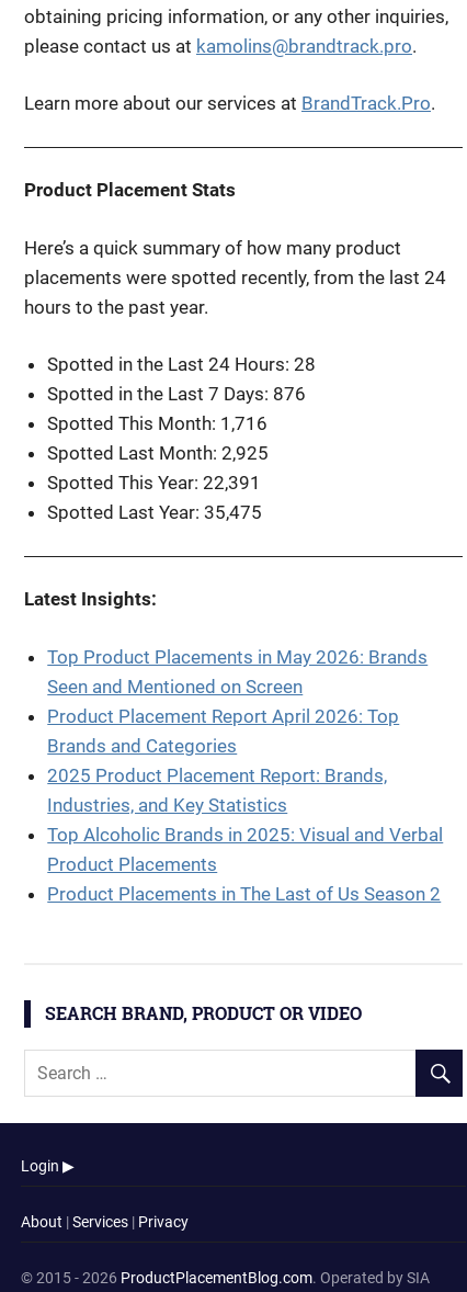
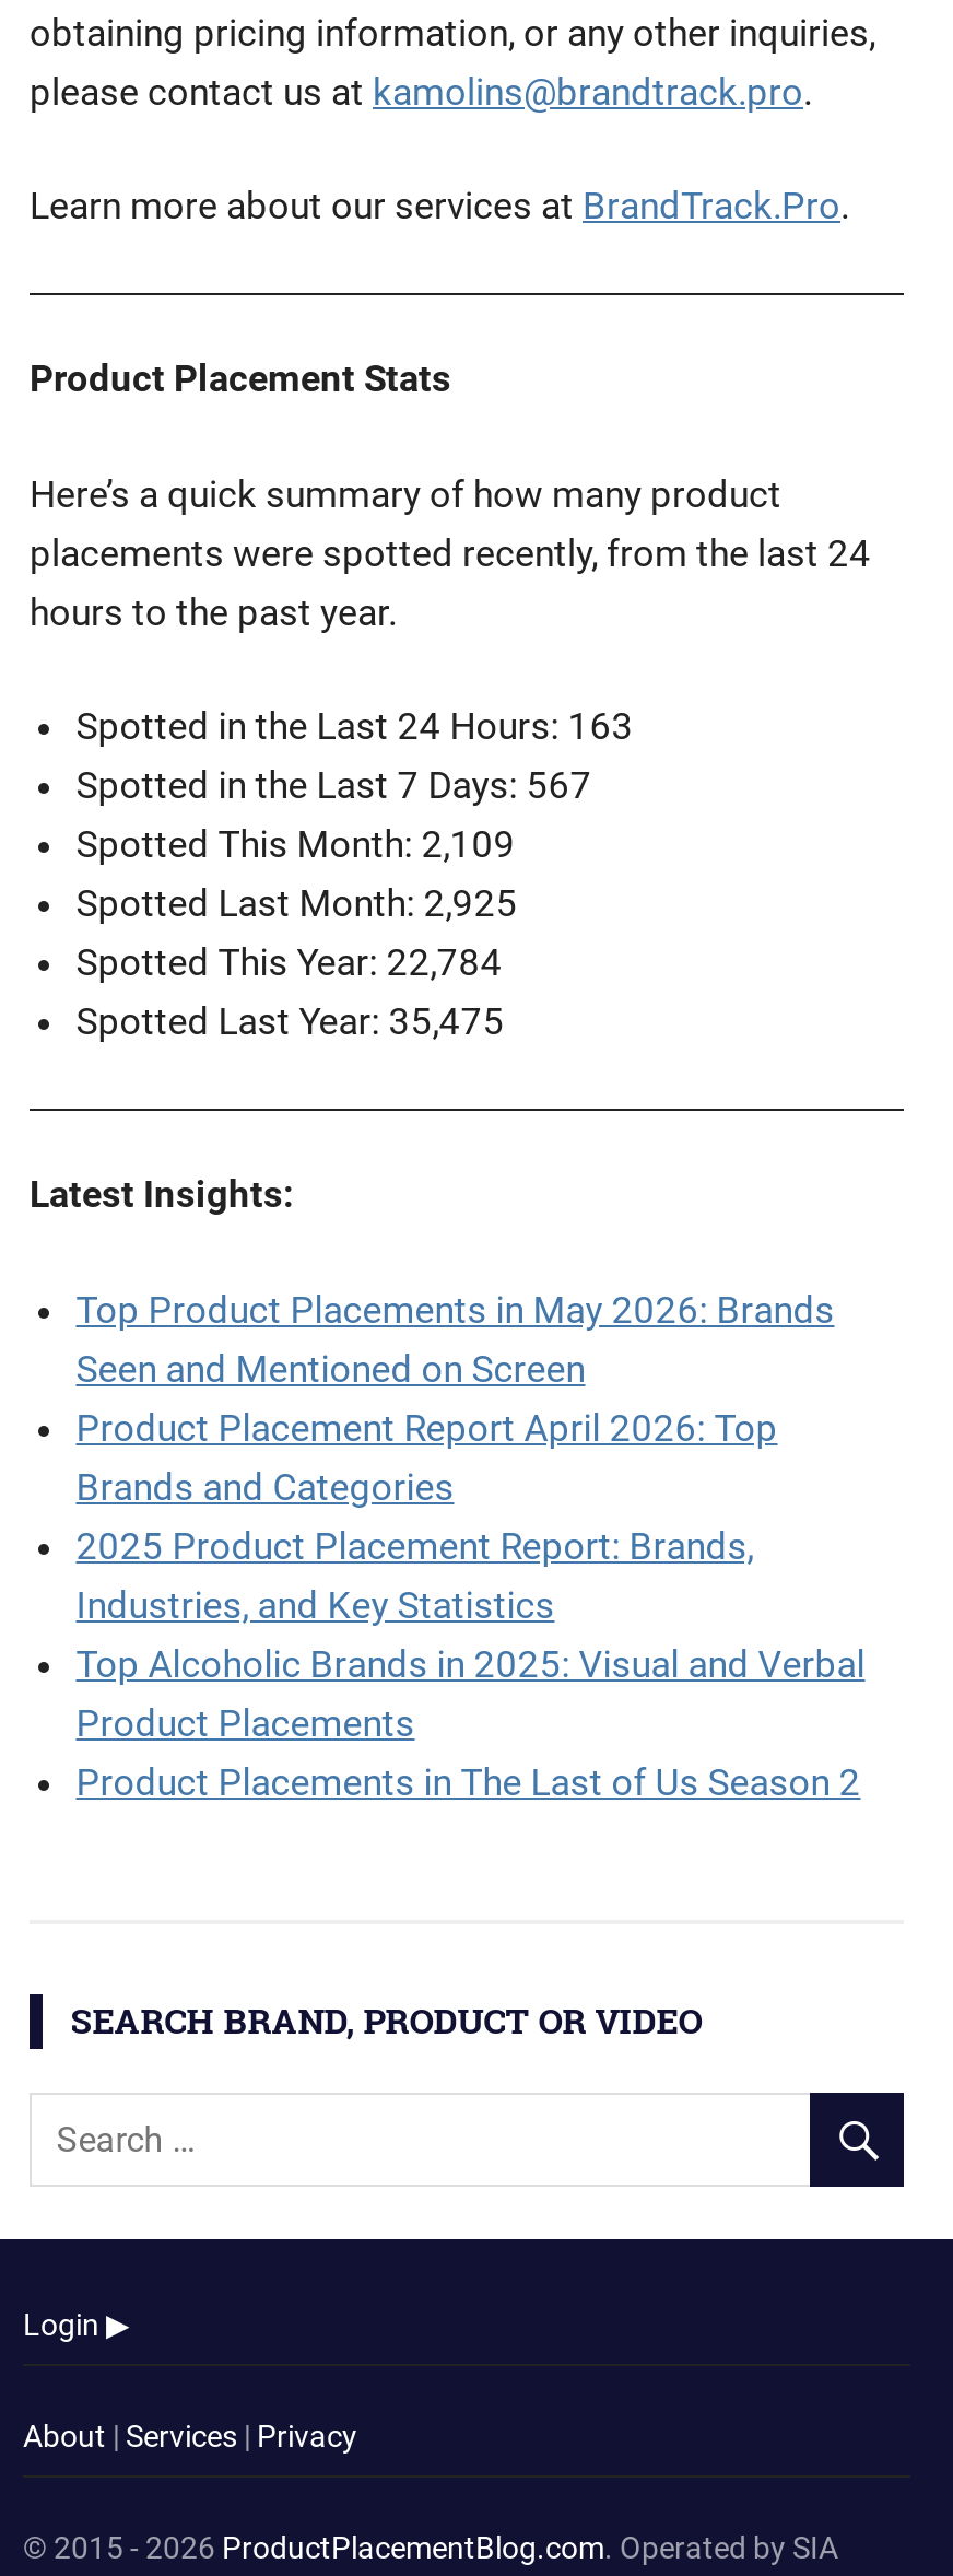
- Spotted in the Last 24 Hours: 28
+ Spotted in the Last 24 Hours: 163

- Spotted in the Last 7 Days: 876
+ Spotted in the Last 7 Days: 567

- Spotted This Month: 1,716
+ Spotted This Month: 2,109

- Spotted This Year: 22,391
+ Spotted This Year: 22,784
